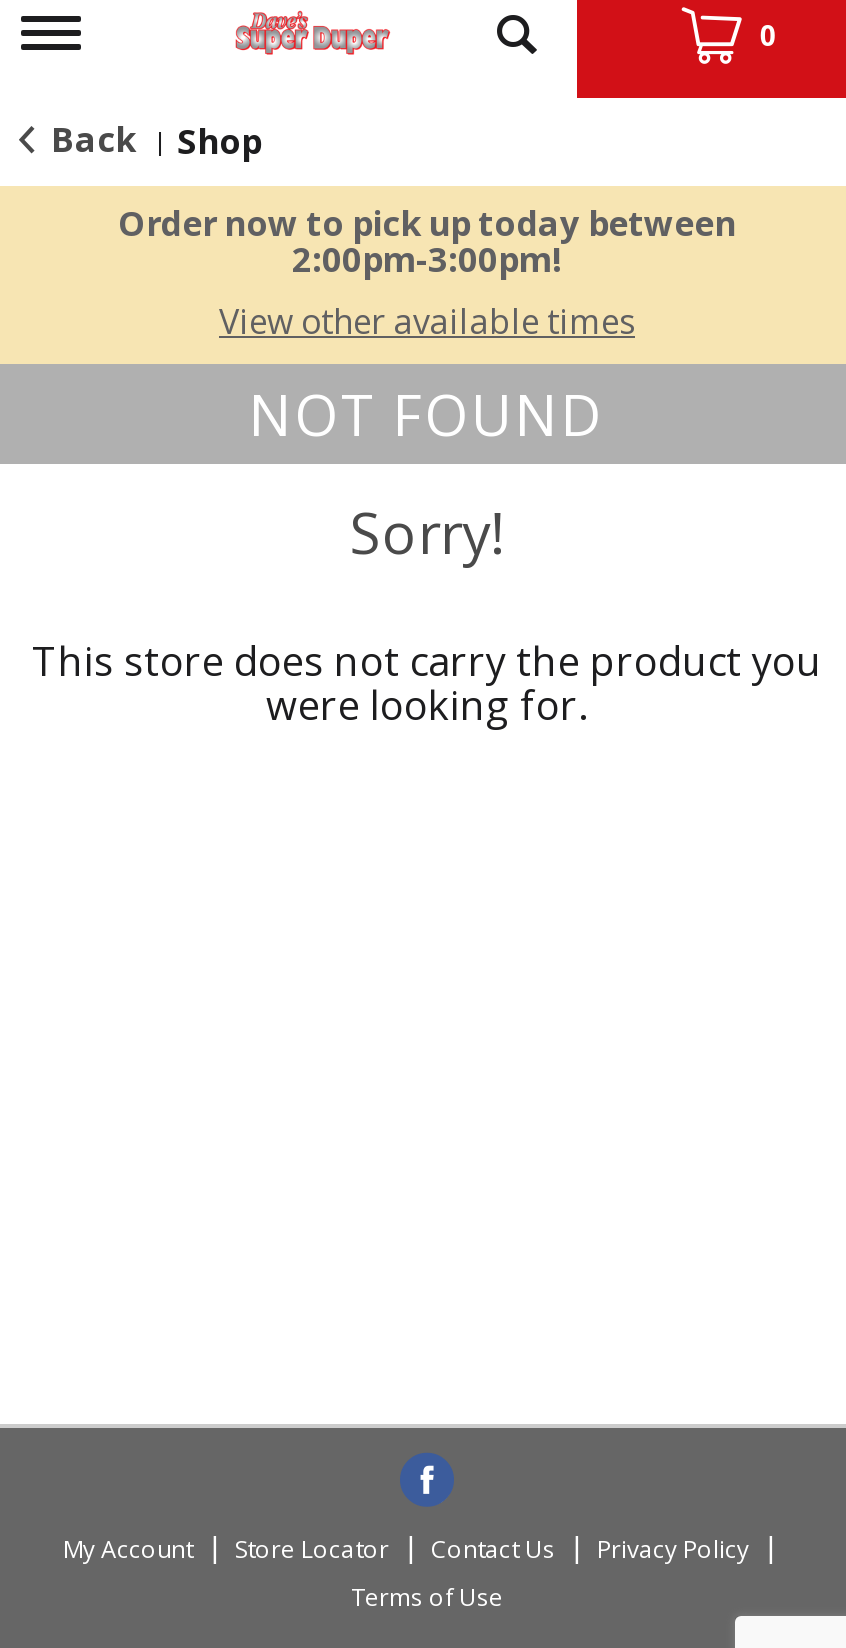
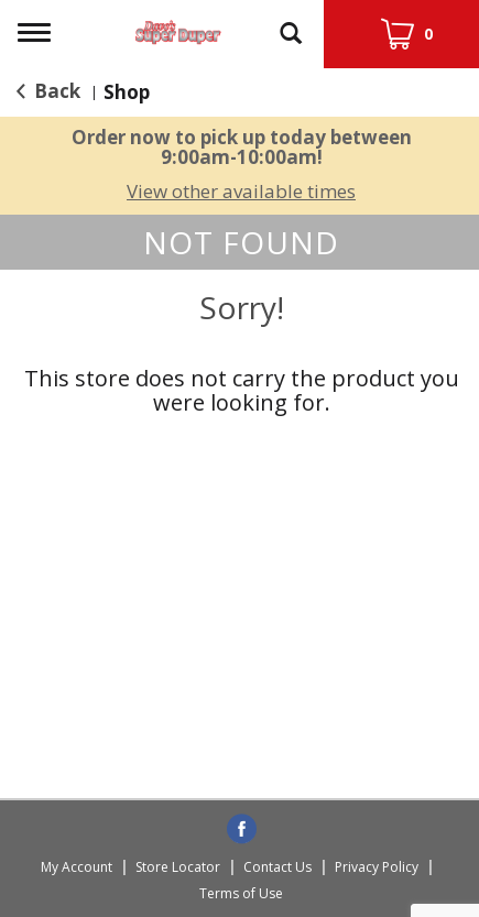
- 2:00pm-3:00pm!
+ 9:00am-10:00am!
